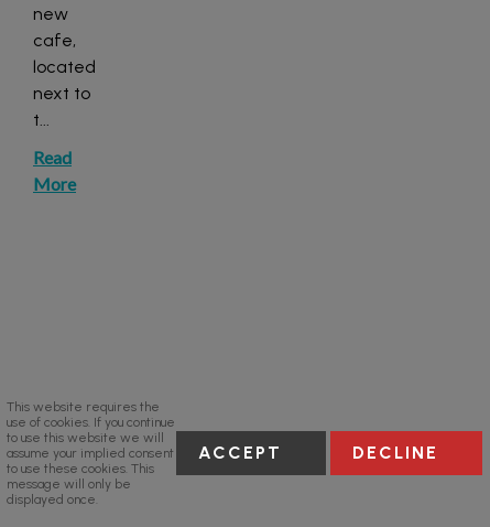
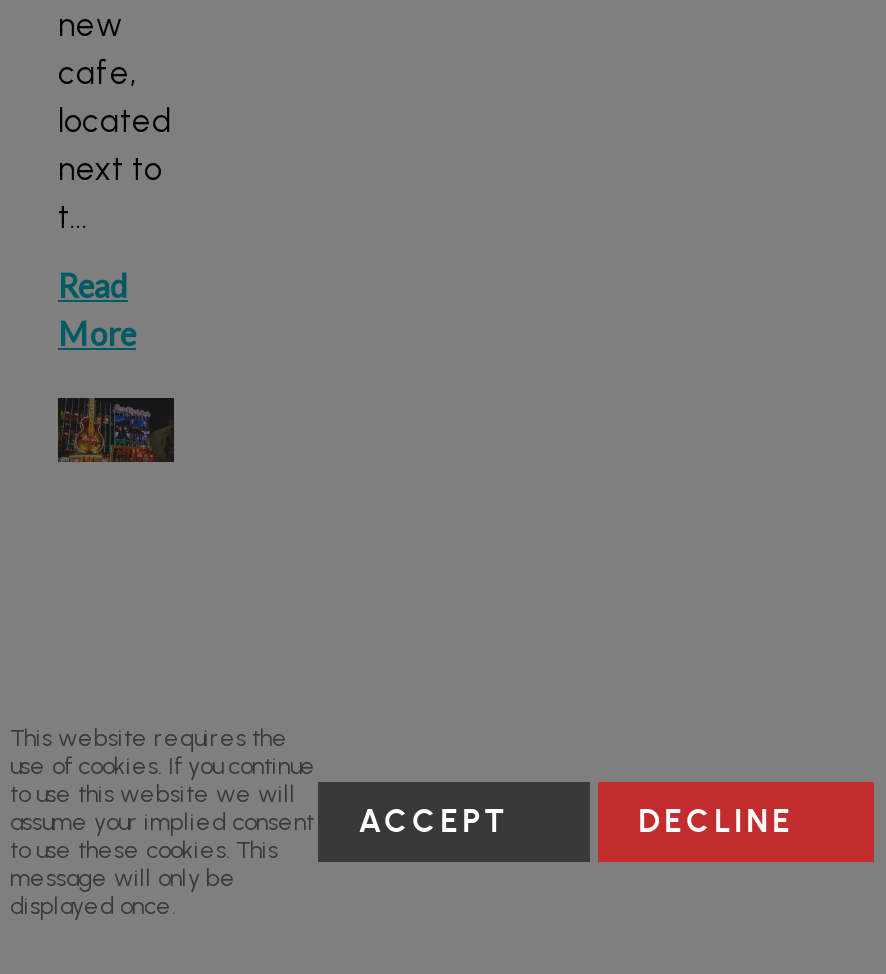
+ [image]
